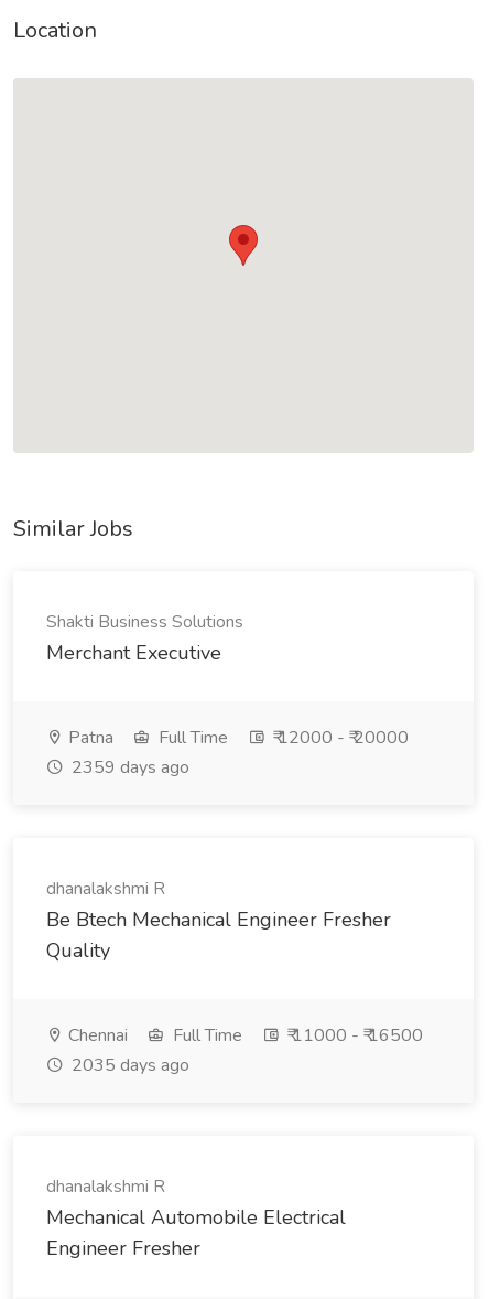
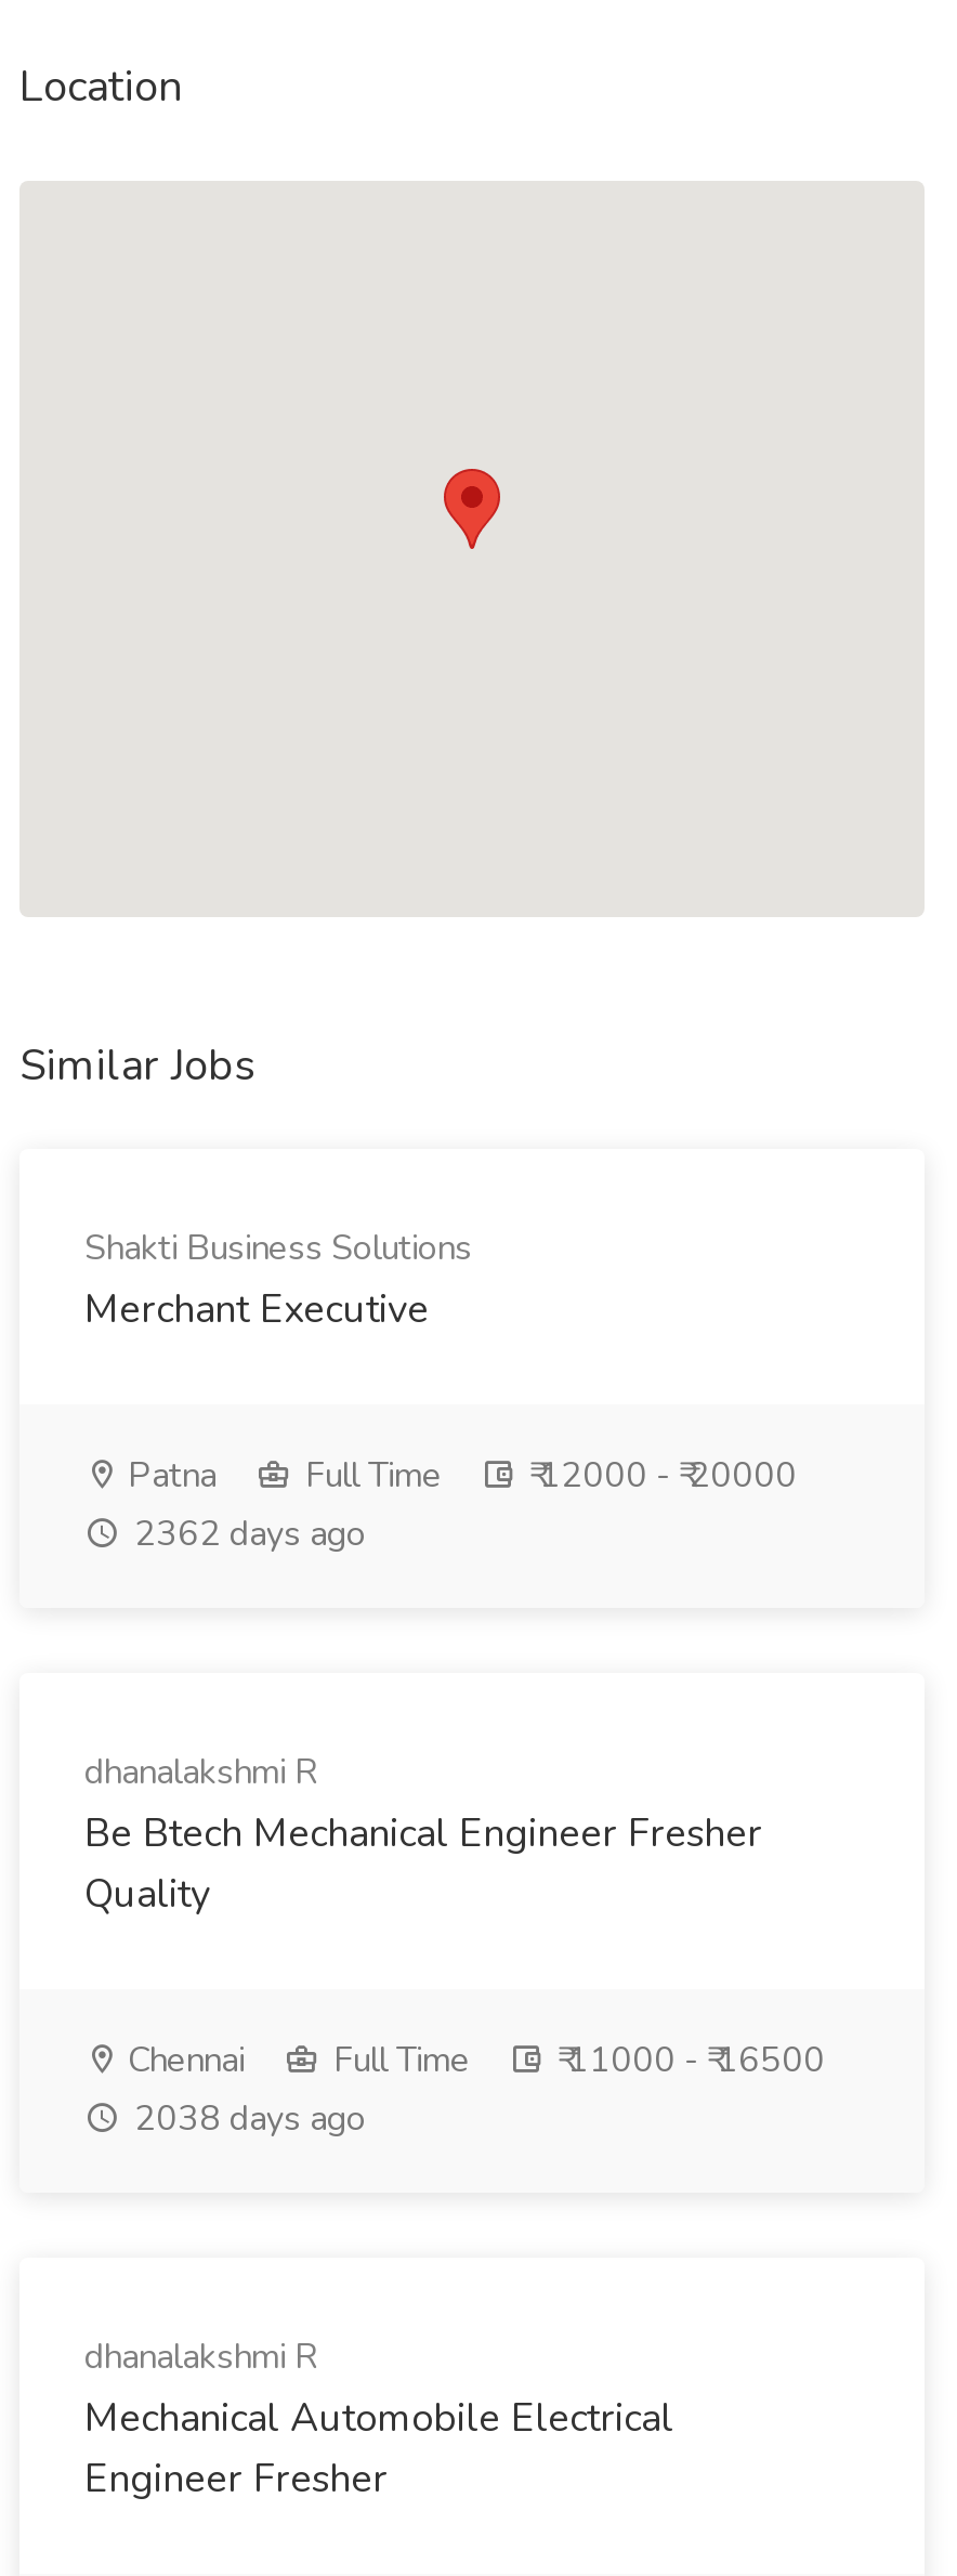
- 2359 days ago
+ 2362 days ago

- 2035 days ago
+ 2038 days ago
